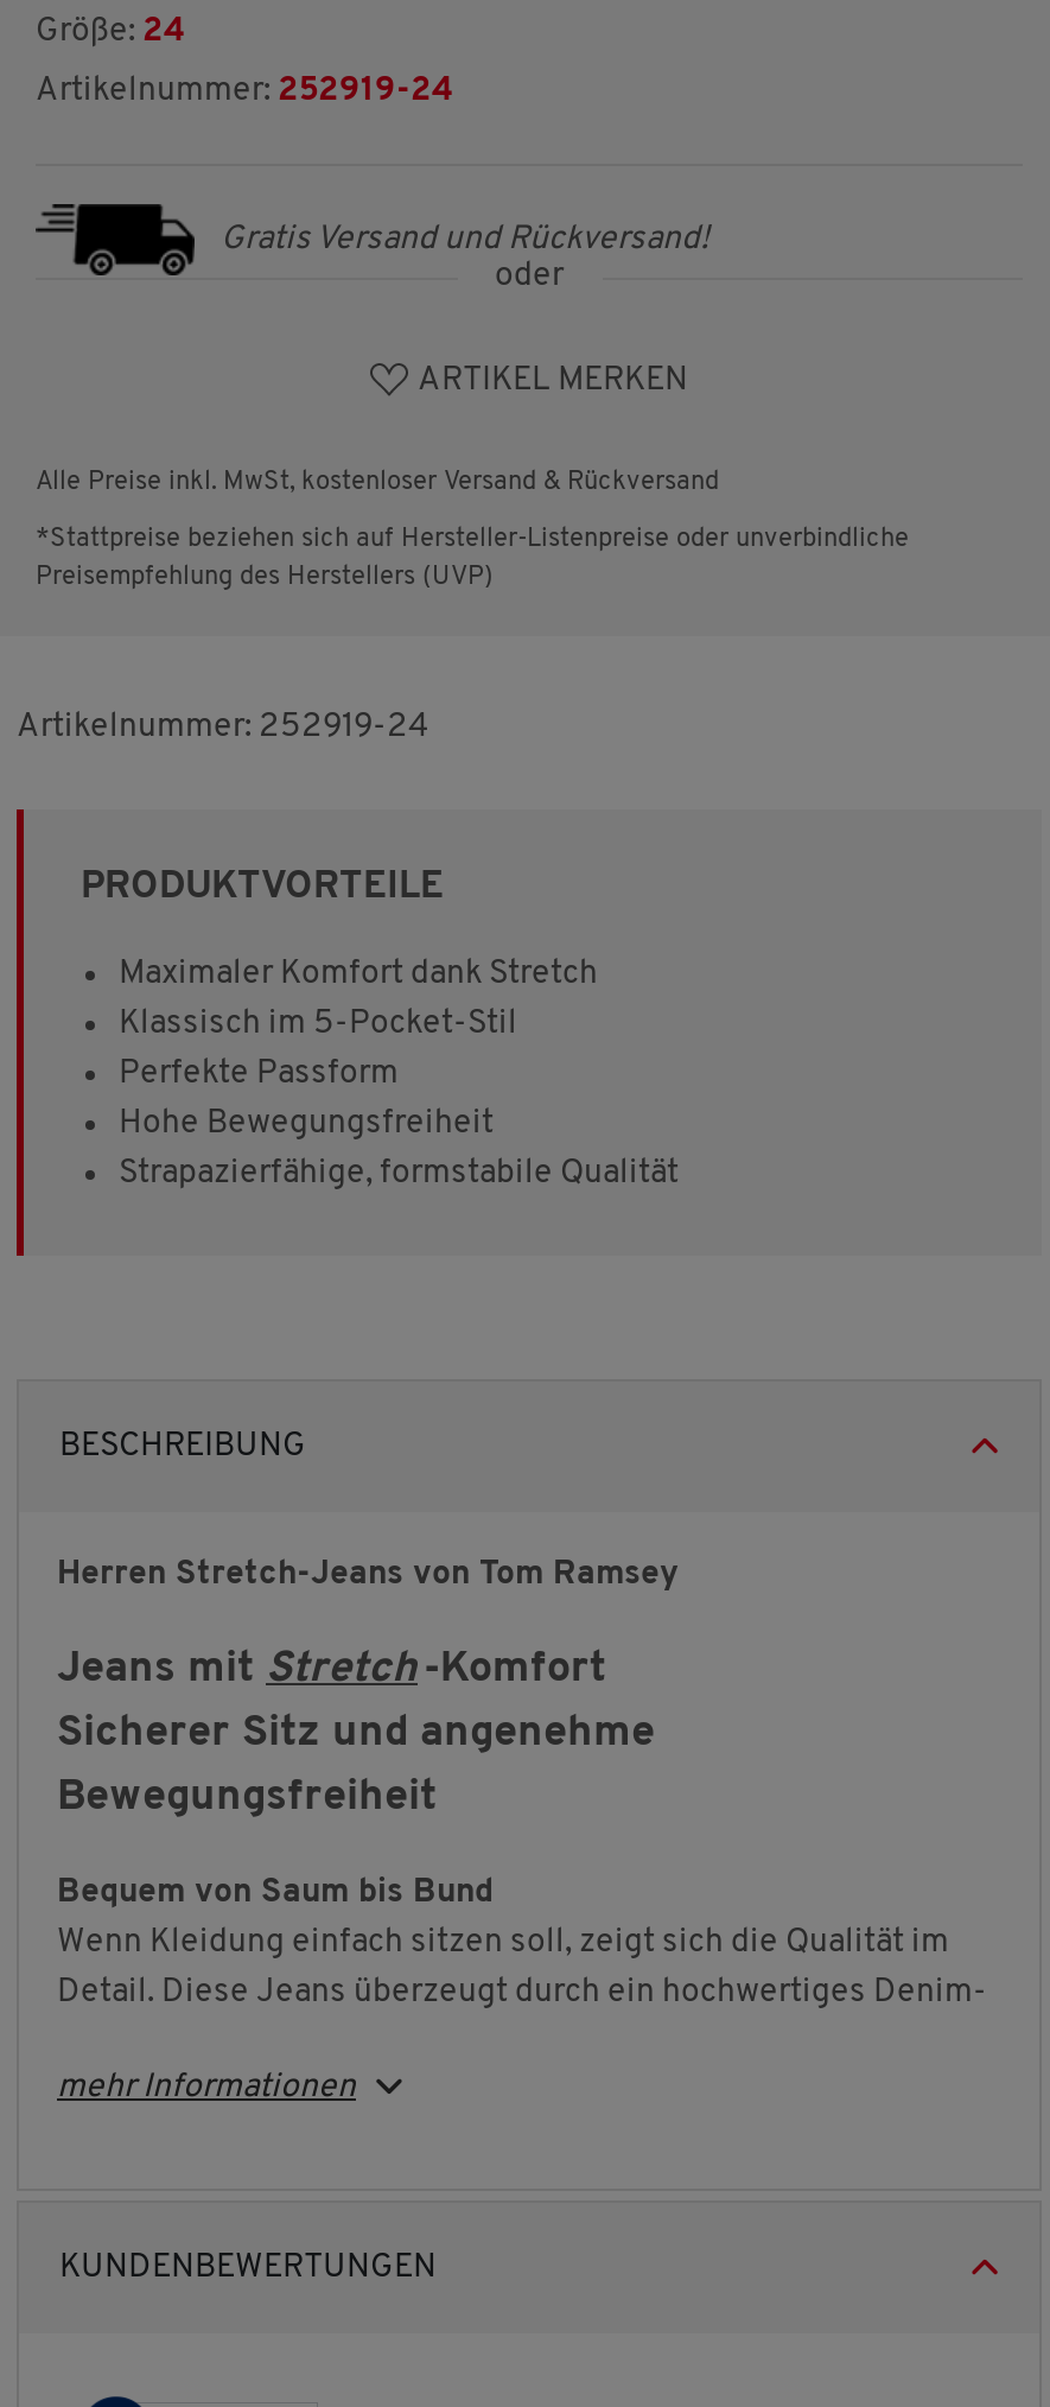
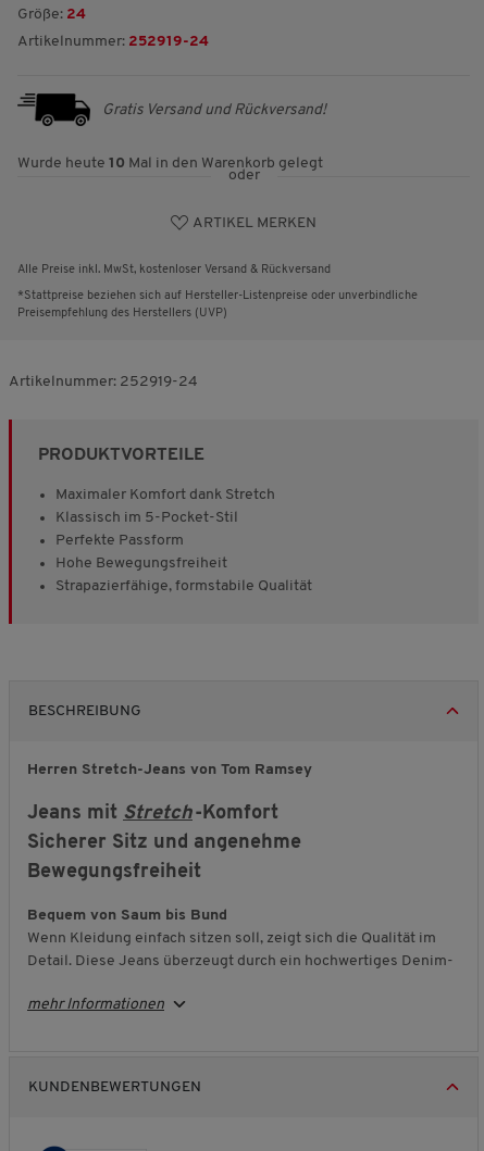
+ Wurde heute 10 Mal in den Warenkorb gelegt
